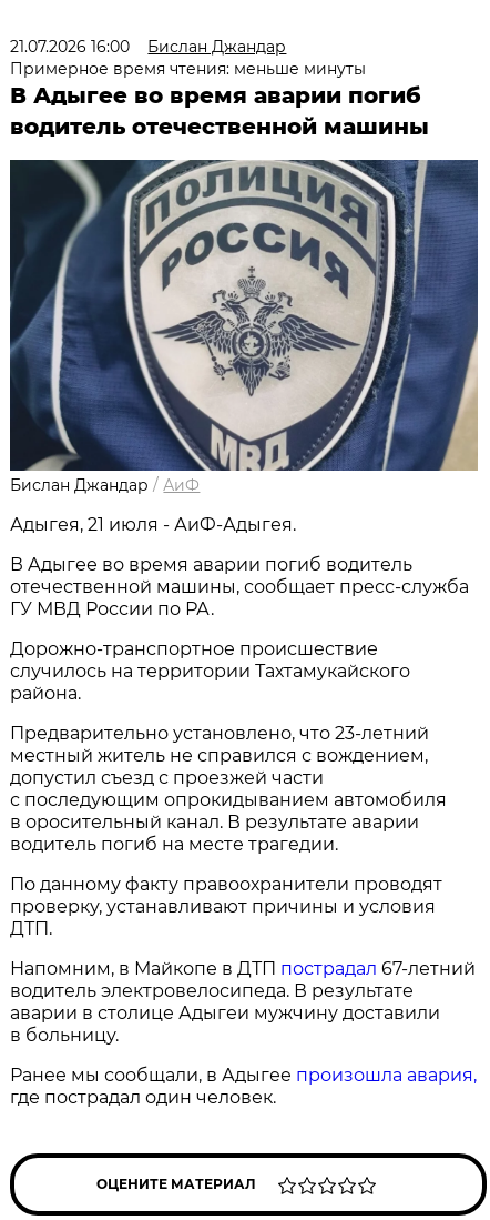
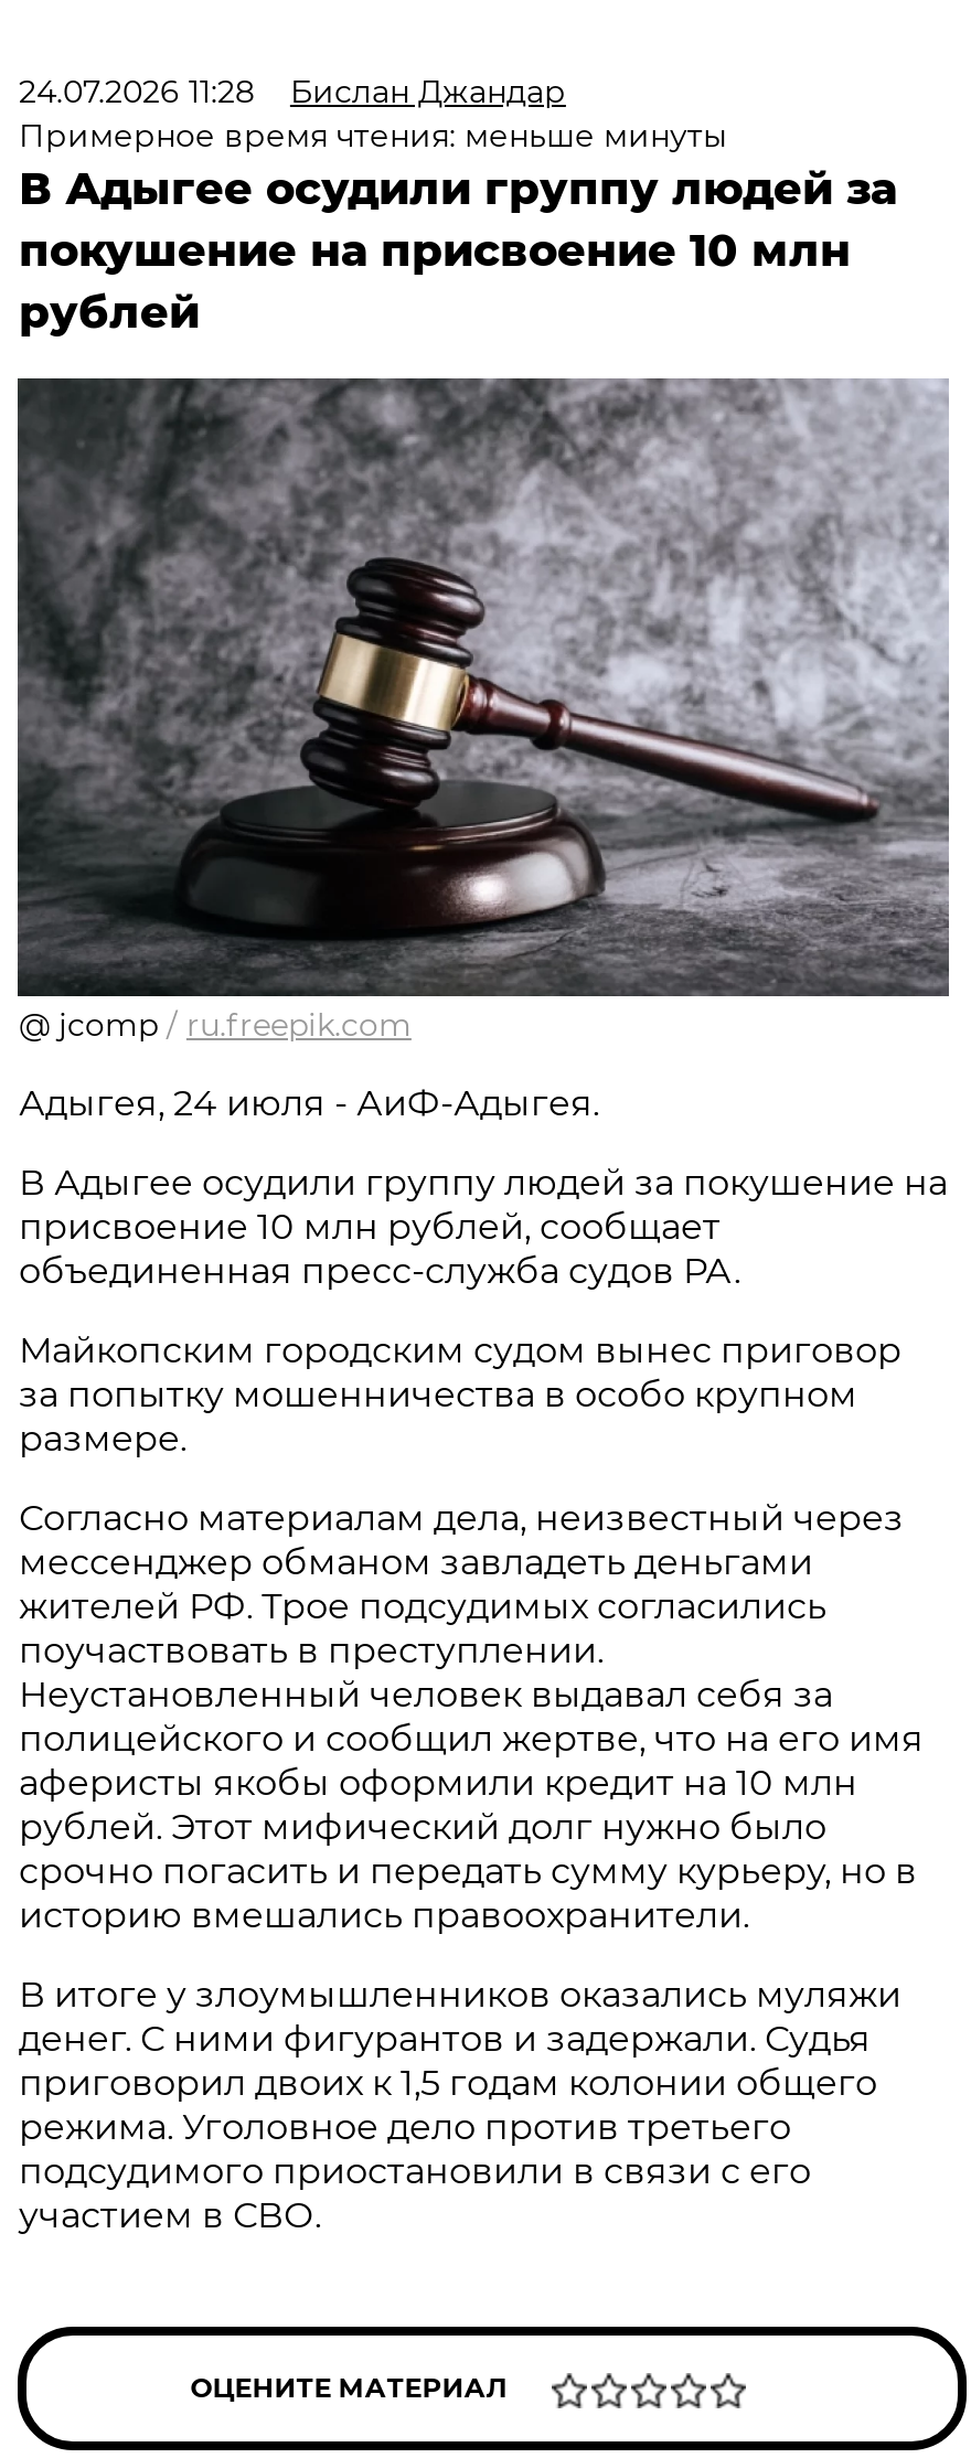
- 21.07.2026 16:00 Бислан Джандар
+ 24.07.2026 11:28 Бислан Джандар

- В Адыгее во время аварии погиб
- водитель отечественной машины
+ В Адыгее осудили группу людей за
+ покушение на присвоение 10 млн
+ рублей

- [image]
- Бислан Джандар / АиФ
- Адыгея, 21 июля - АиФ-Адыгея.
- В Адыгее во время аварии погиб водитель
- отечественной машины, сообщает пресс-служба
- ГУ МВД России по РА.
- Дорожно-транспортное происшествие
- случилось на территории Тахтамукайского
- района.
- Предварительно установлено, что 23-летний
- местный житель не справился с вождением,
- допустил съезд с проезжей части
- с последующим опрокидыванием автомобиля
- в оросительный канал. В результате аварии
- водитель погиб на месте трагедии.
- По данному факту правоохранители проводят
- проверку, устанавливают причины и условия
- ДТП.
- Напомним, в Майкопе в ДТП пострадал 67-летний
- водитель электровелосипеда. В результате
- аварии в столице Адыгеи мужчину доставили
- в больницу.
- Ранее мы сообщали, в Адыгее произошла авария,
- где пострадал один человек.
+ [image]
+ @ jcomp / ru.freepik.com
+ Адыгея, 24 июля - АиФ-Адыгея.
+ В Адыгее осудили группу людей за покушение на
+ присвоение 10 млн рублей, сообщает
+ объединенная пресс-служба судов РА.
+ Майкопским городским судом вынес приговор
+ за попытку мошенничества в особо крупном
+ размере.
+ Согласно материалам дела, неизвестный через
+ мессенджер обманом завладеть деньгами
+ жителей РФ. Трое подсудимых согласились
+ поучаствовать в преступлении.
+ Неустановленный человек выдавал себя за
+ полицейского и сообщил жертве, что на его имя
+ аферисты якобы оформили кредит на 10 млн
+ рублей. Этот мифический долг нужно было
+ срочно погасить и передать сумму курьеру, но в
+ историю вмешались правоохранители.
+ В итоге у злоумышленников оказались муляжи
+ денег. С ними фигурантов и задержали. Судья
+ приговорил двоих к 1,5 годам колонии общего
+ режима. Уголовное дело против третьего
+ подсудимого приостановили в связи с его
+ участием в СВО.
